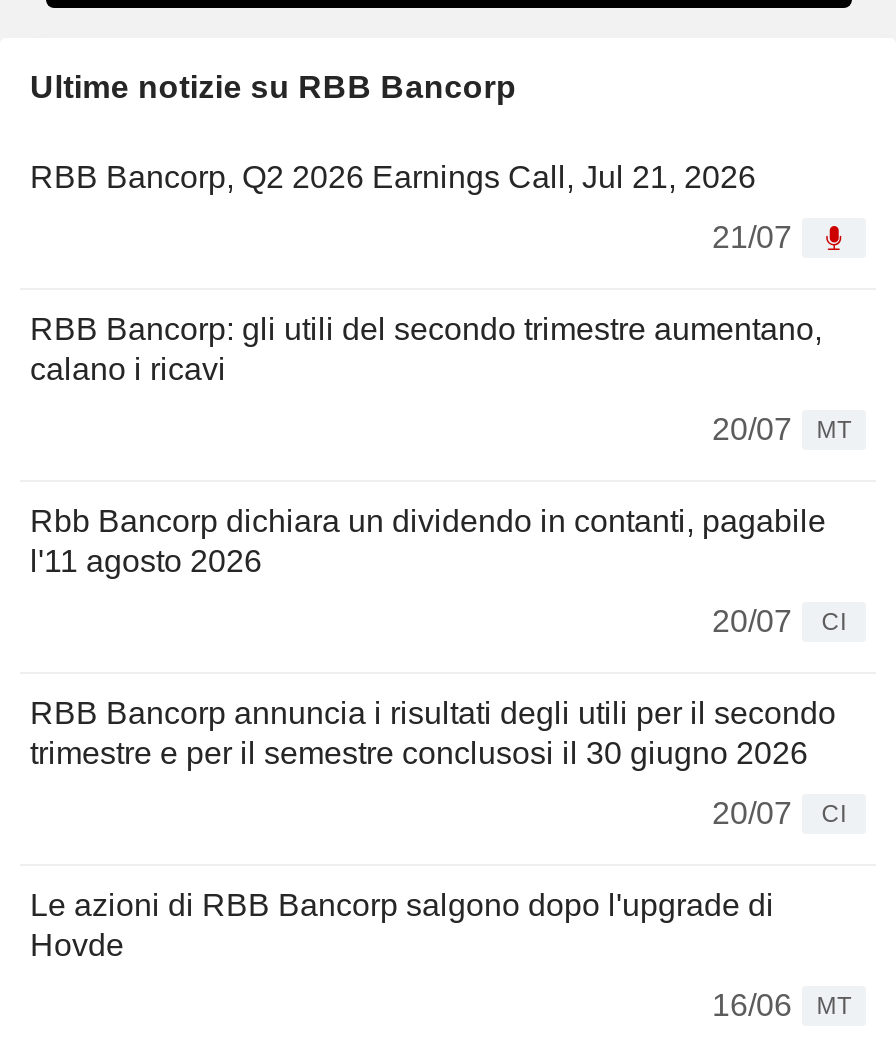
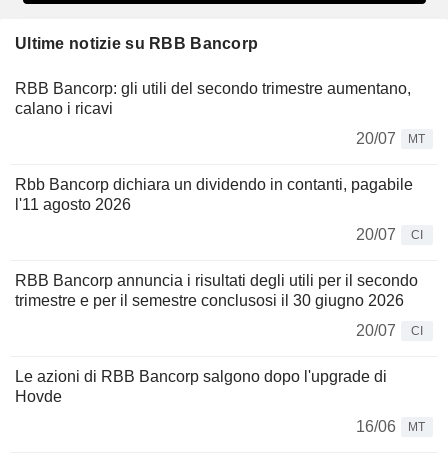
- RBB Bancorp, Q2 2026 Earnings Call, Jul 21, 2026
- 21/07
